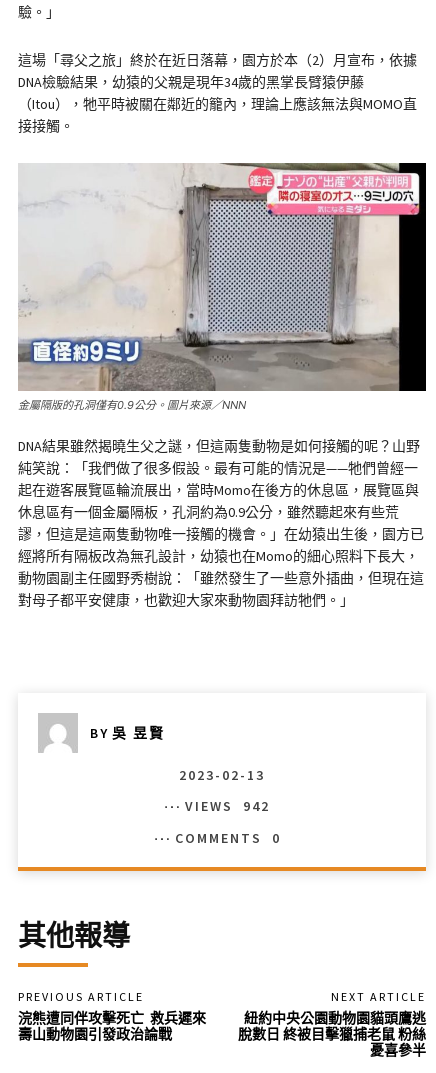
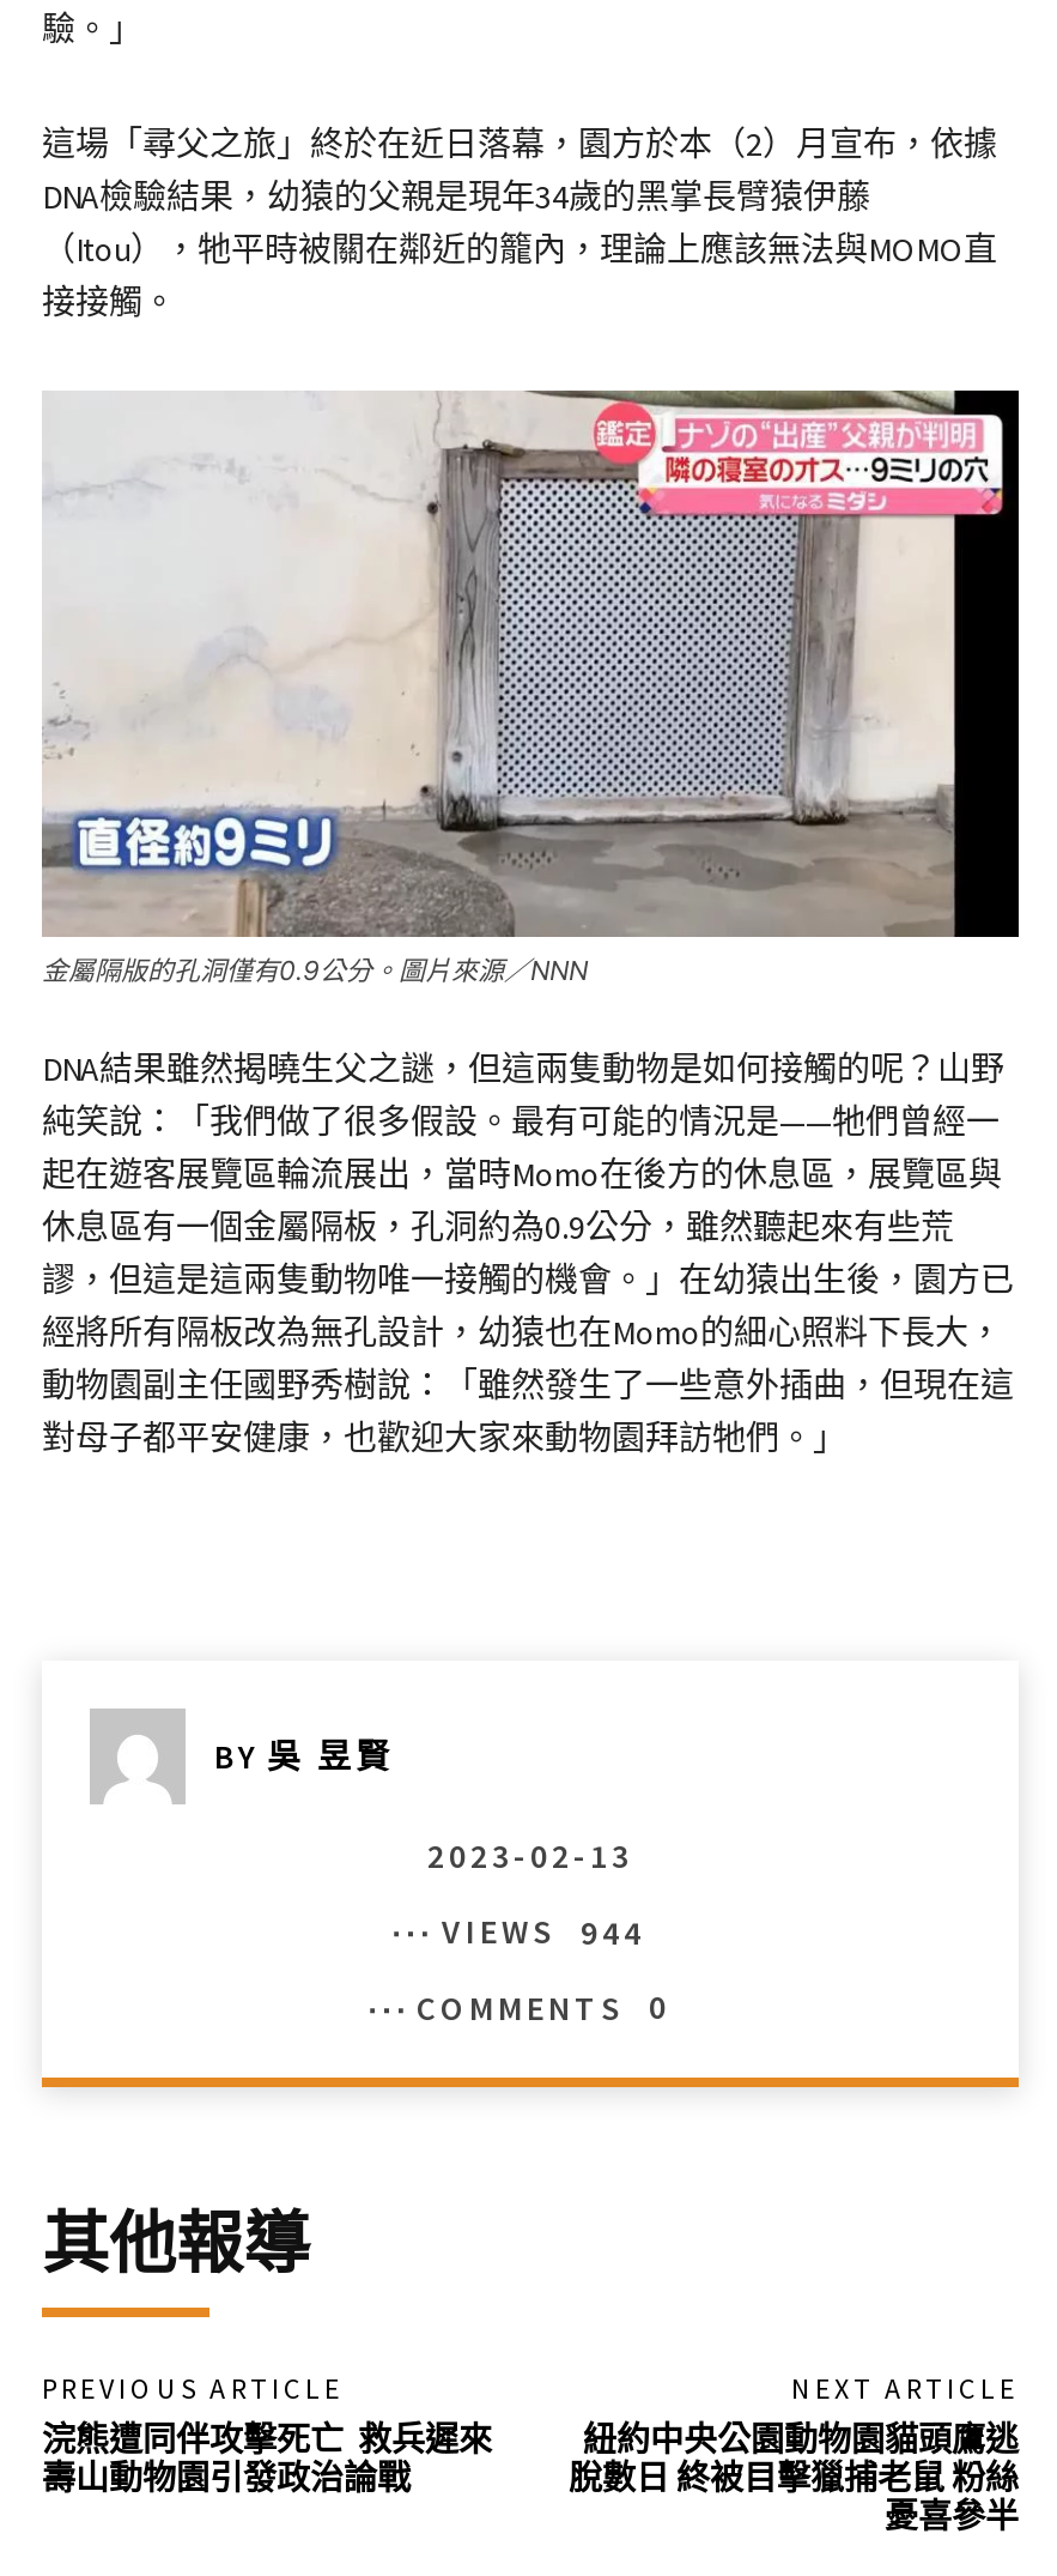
- VIEWS 942
+ VIEWS 944
